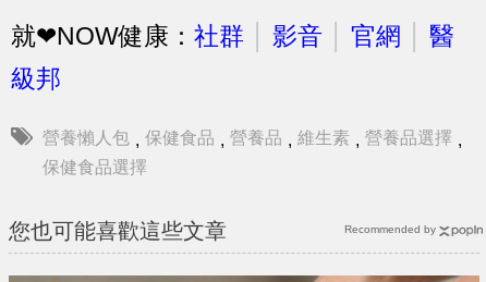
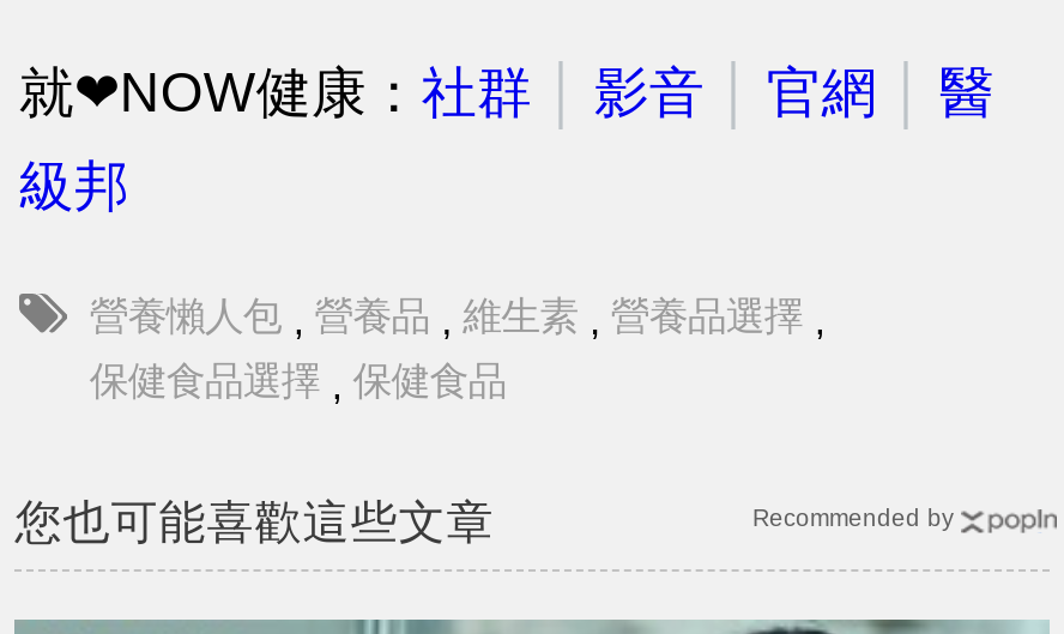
- 營養懶人包 , 保健食品 , 營養品 , 維生素 , 營養品選擇 ,
- 保健食品選擇
+ 營養懶人包 , 營養品 , 維生素 , 營養品選擇 ,
+ 保健食品選擇 , 保健食品
